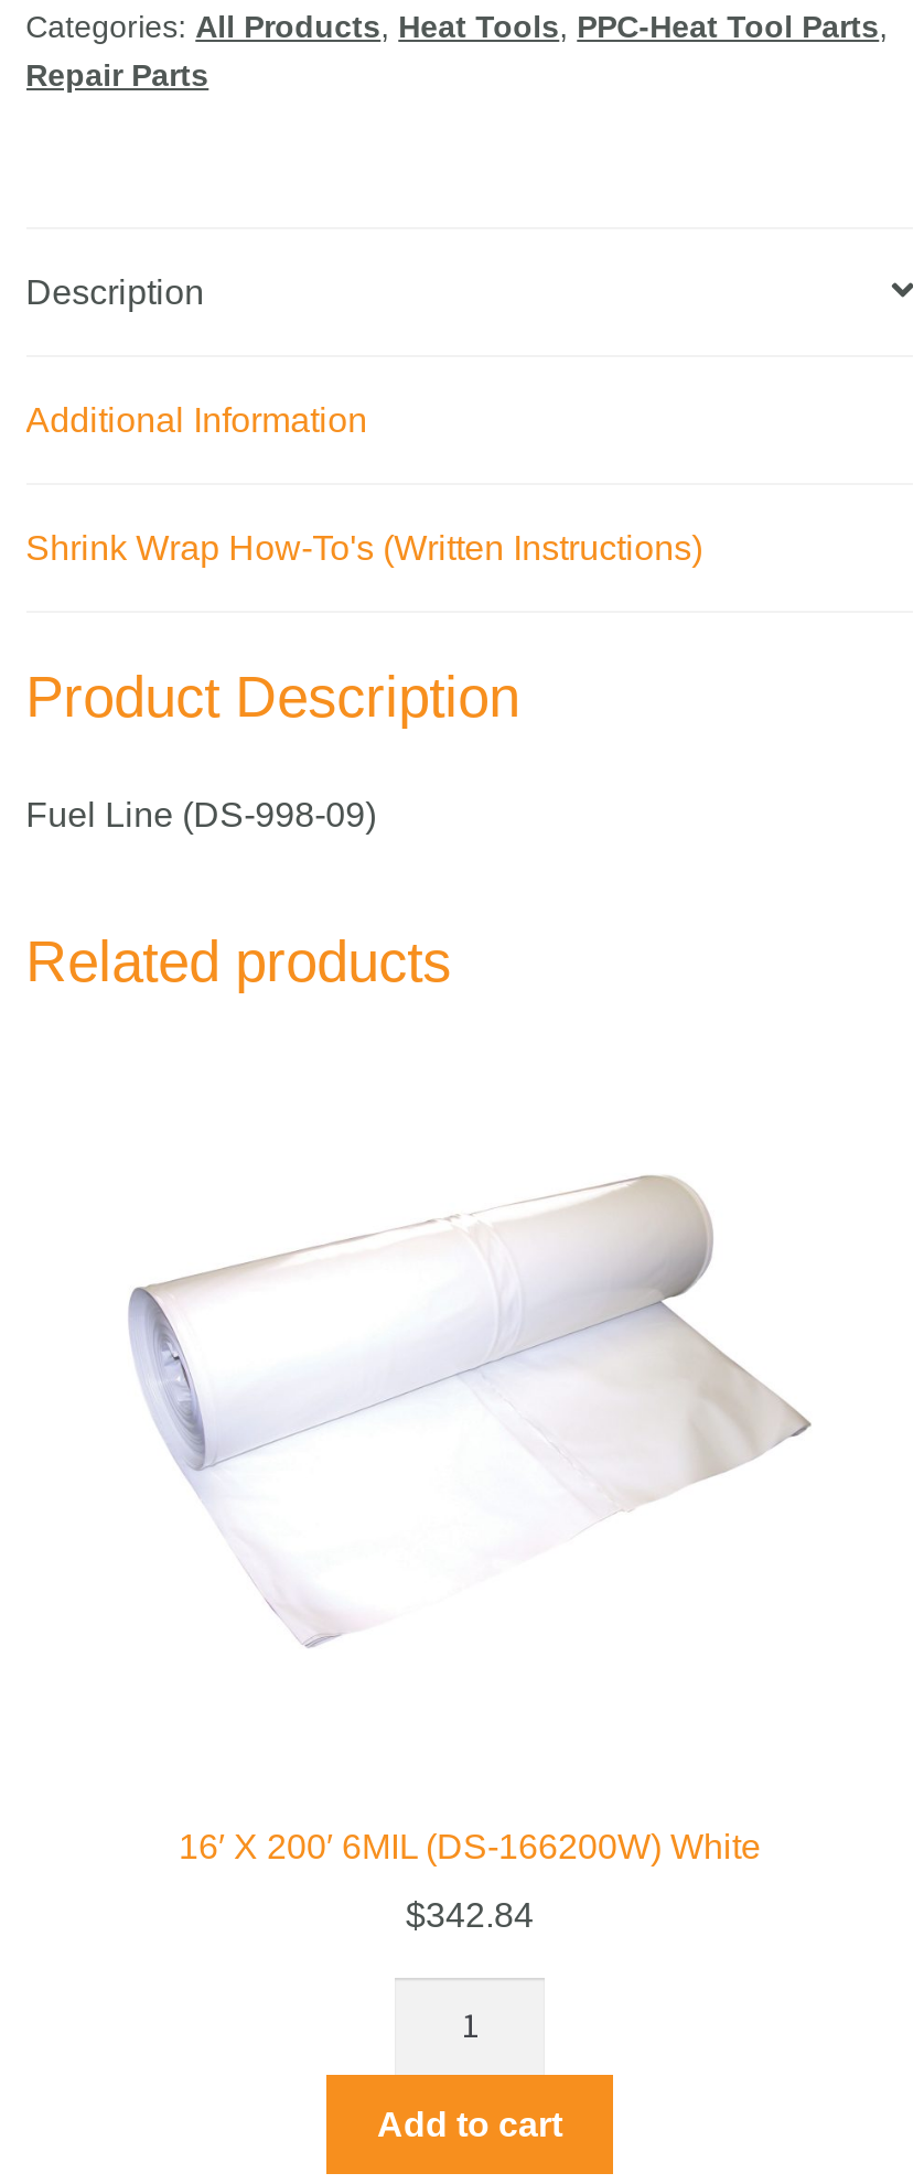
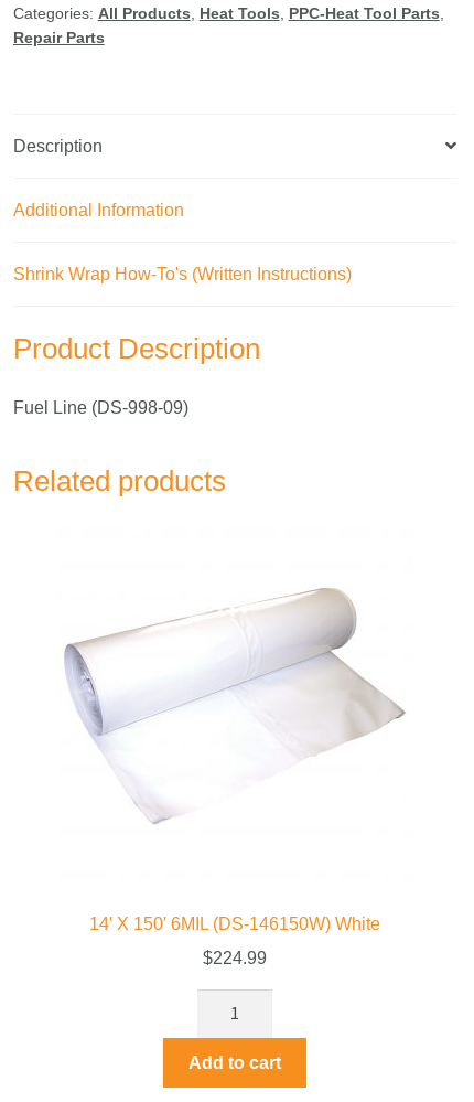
- 16′ X 200′ 6MIL (DS-166200W) White
+ 14′ X 150′ 6MIL (DS-146150W) White

- $342.84
+ $224.99
